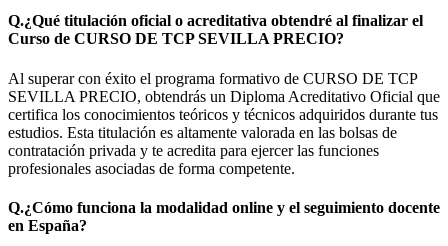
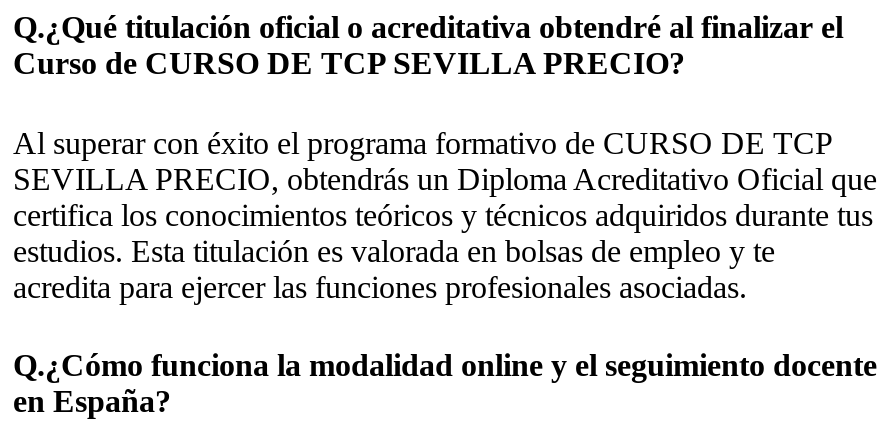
- estudios. Esta titulación es altamente valorada en las bolsas de
- contratación privada y te acredita para ejercer las funciones
- profesionales asociadas de forma competente.
+ estudios. Esta titulación es valorada en bolsas de empleo y te
+ acredita para ejercer las funciones profesionales asociadas.
